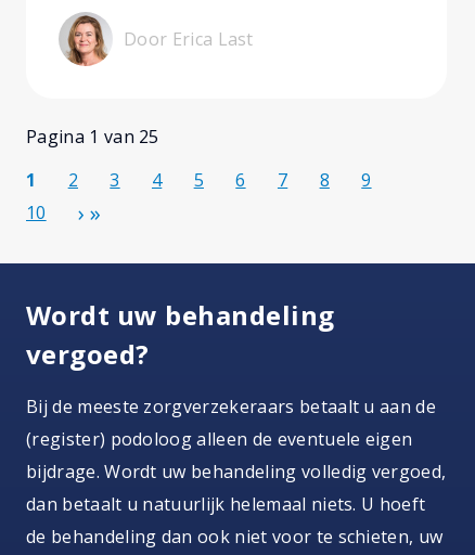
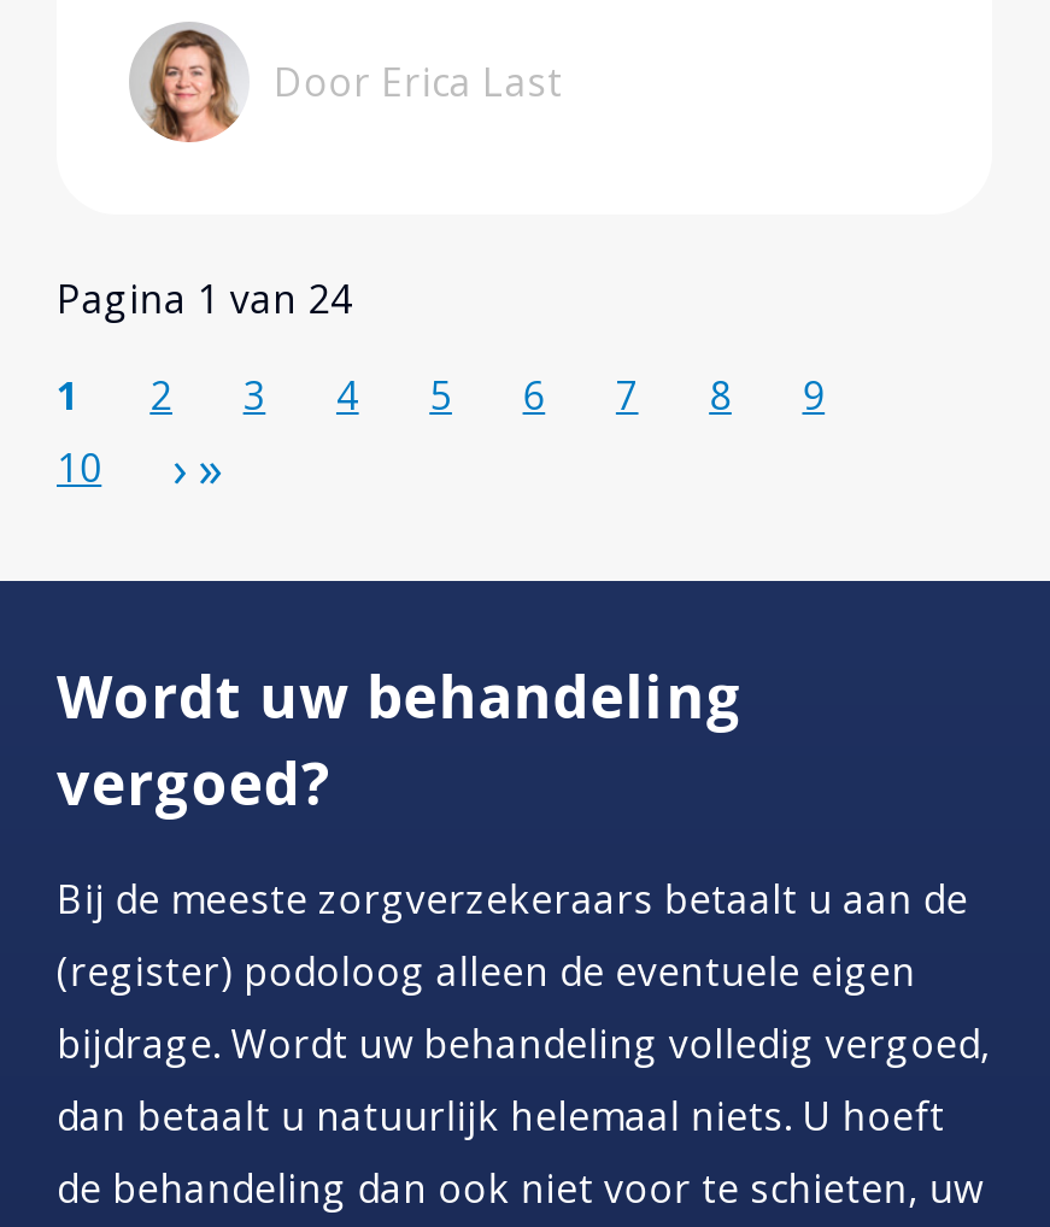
- Pagina 1 van 25
+ Pagina 1 van 24
